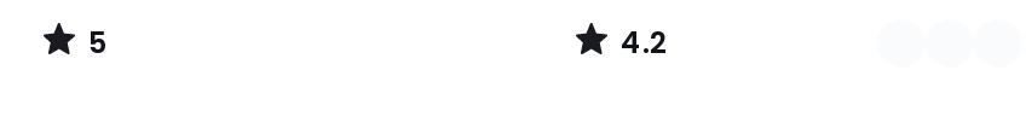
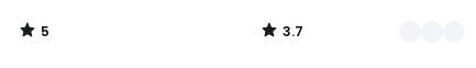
- 4.2
+ 3.7
